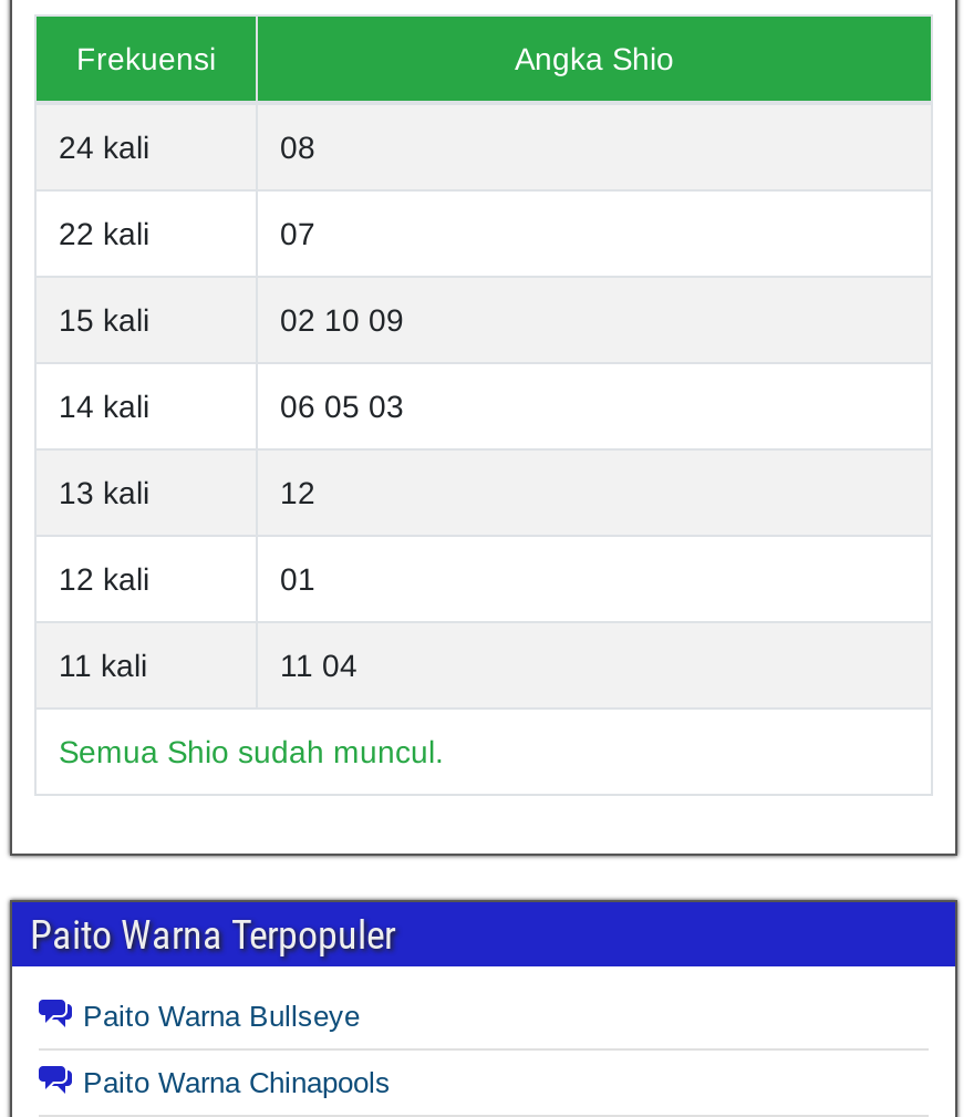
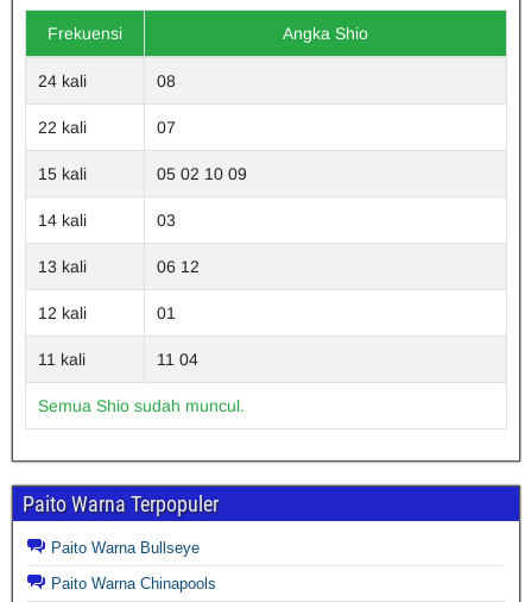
- 02 10 09
+ 05 02 10 09

- 06 05 03
+ 03

- 12
+ 06 12
